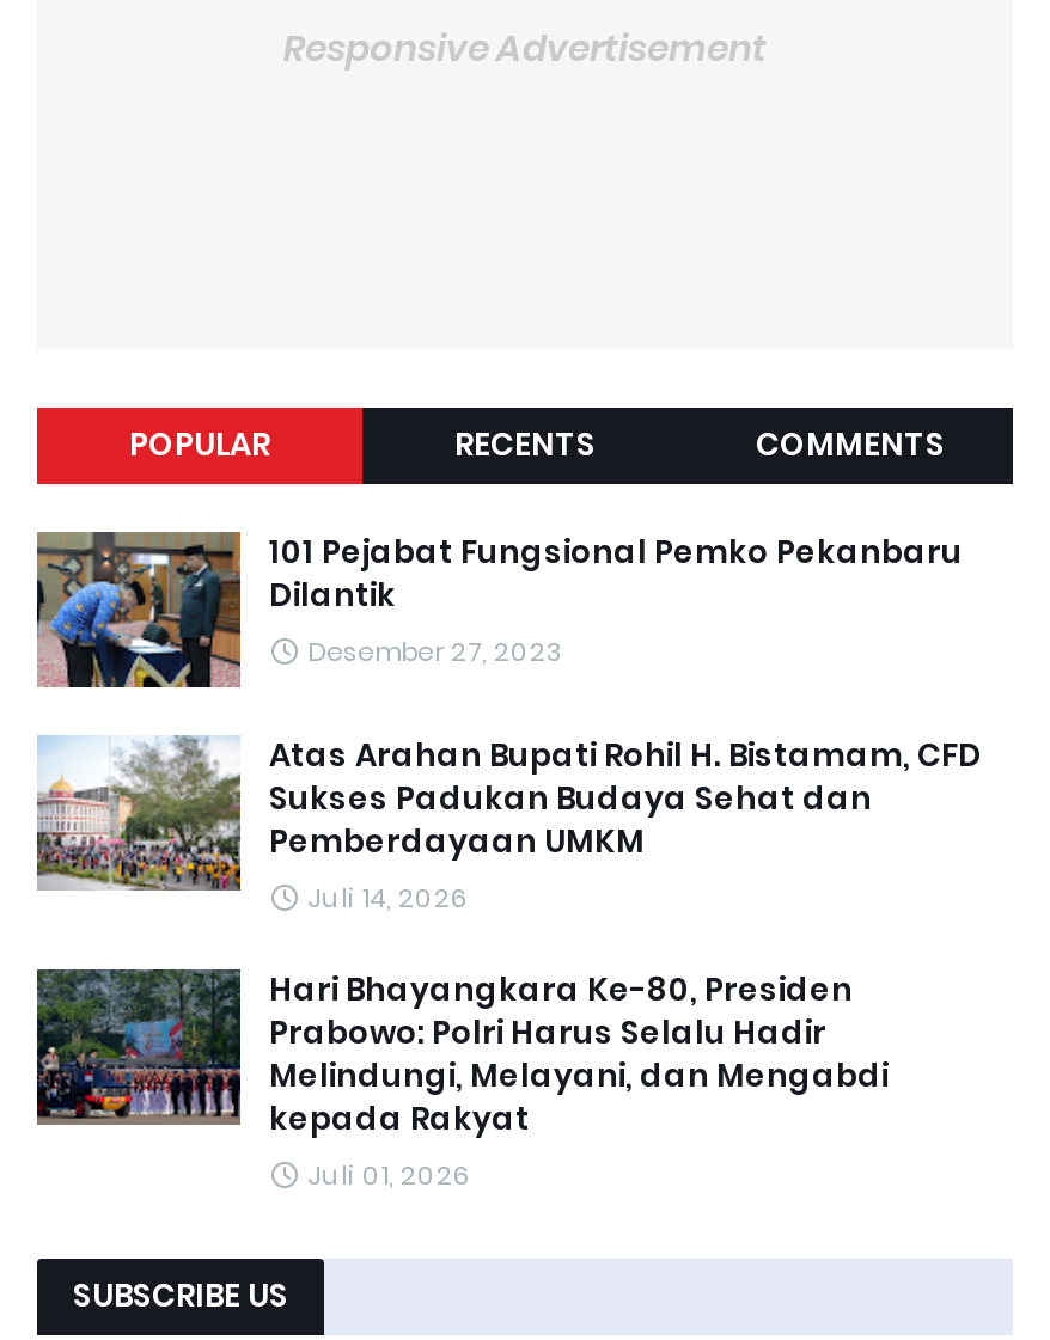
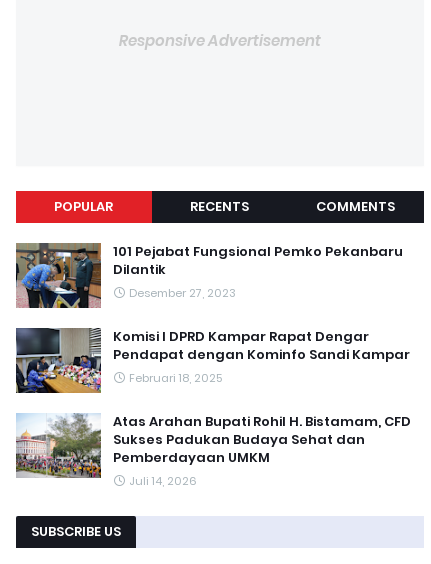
+ [image]
+ Komisi I DPRD Kampar Rapat Dengar
+ Pendapat dengan Kominfo Sandi Kampar
+ Februari 18, 2025

moved down: [image] | Atas Arahan Bupati Rohil H. Bistamam, CFD | Sukses Padukan Budaya Sehat dan | Pemberdayaan UMKM | Juli 14, 2026

- [image]
- Hari Bhayangkara Ke-80, Presiden
- Prabowo: Polri Harus Selalu Hadir
- Melindungi, Melayani, dan Mengabdi
- kepada Rakyat
- Juli 01, 2026
